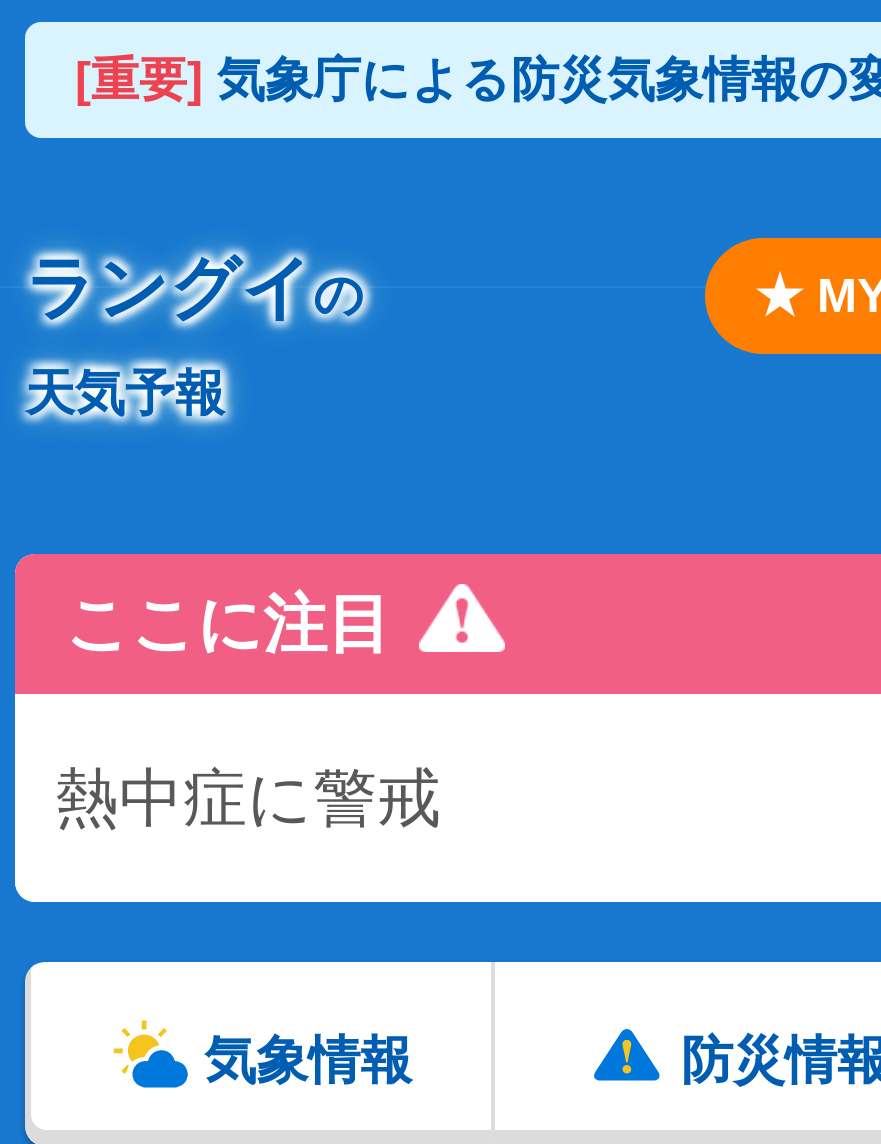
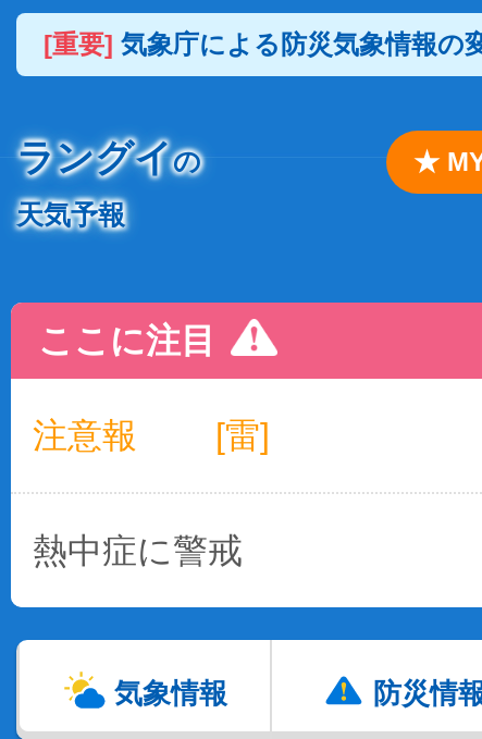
+ 注意報
+ [雷]
